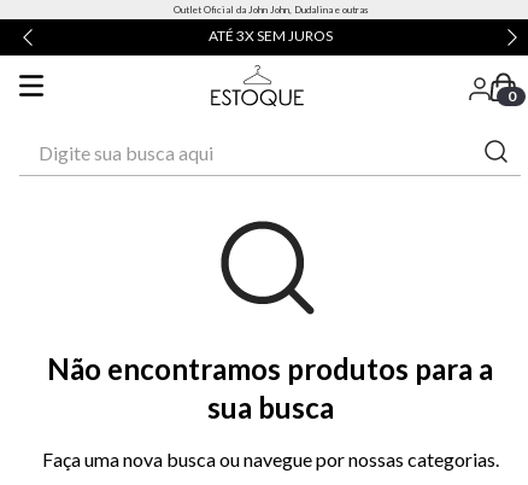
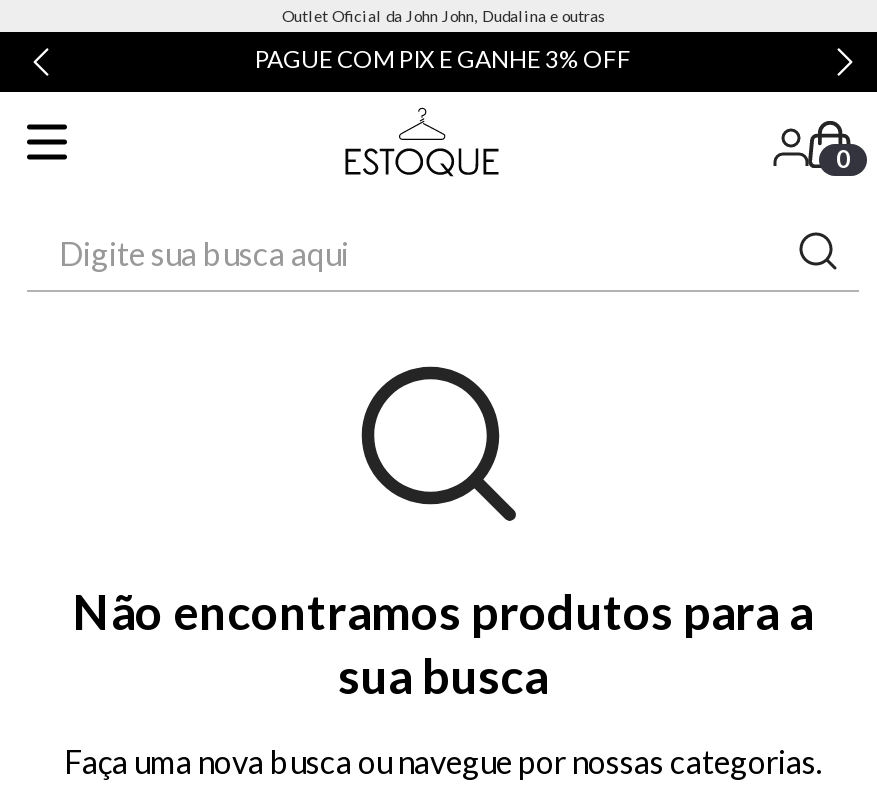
- ATÉ 3X SEM JUROS
+ PAGUE COM PIX E GANHE 3% OFF
